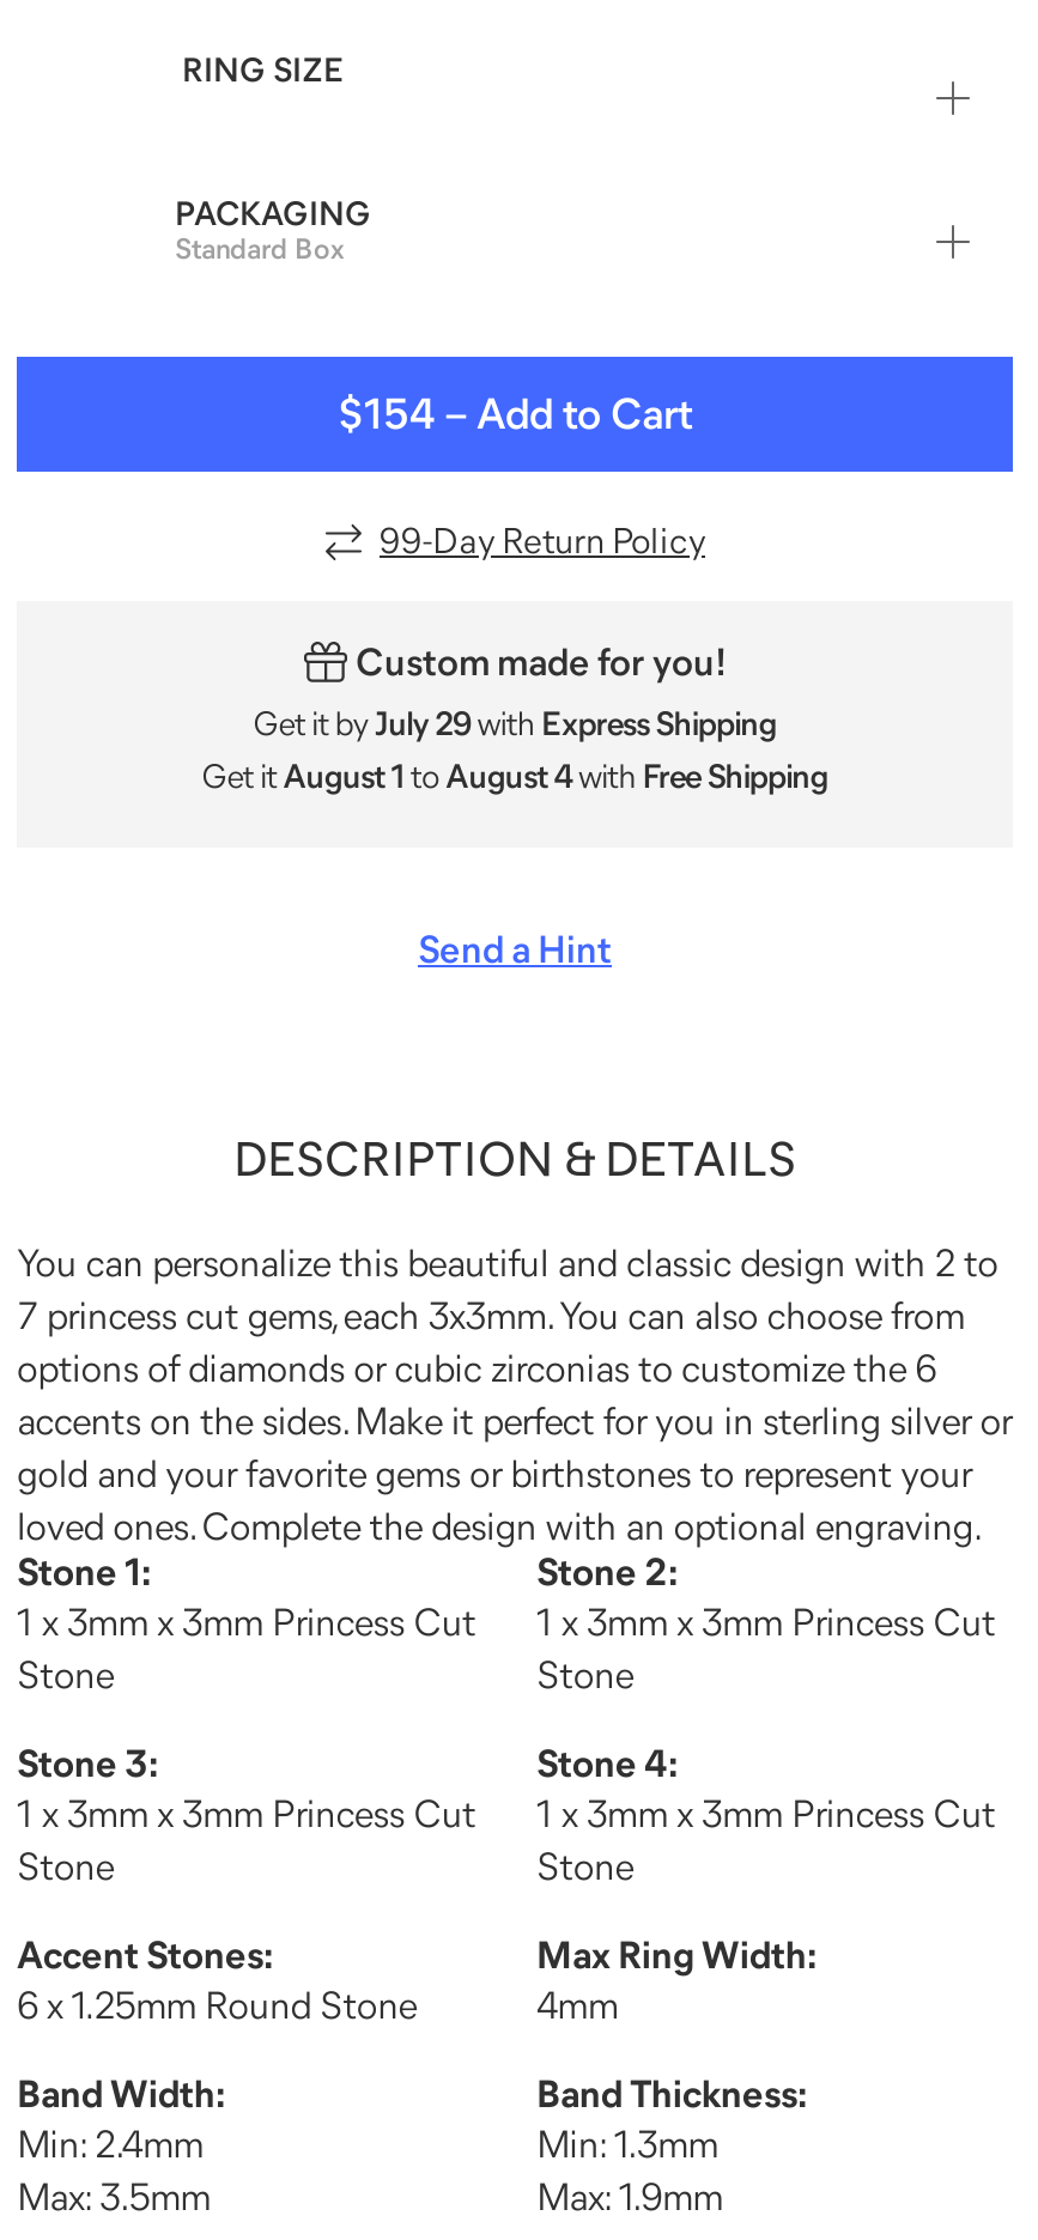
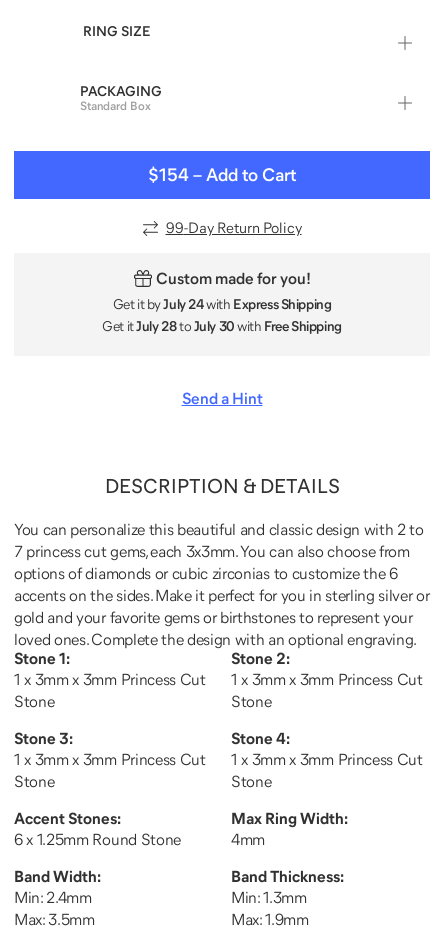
- Get it by July 29 with Express Shipping
+ Get it by July 24 with Express Shipping

- Get it August 1 to August 4 with Free Shipping
+ Get it July 28 to July 30 with Free Shipping
